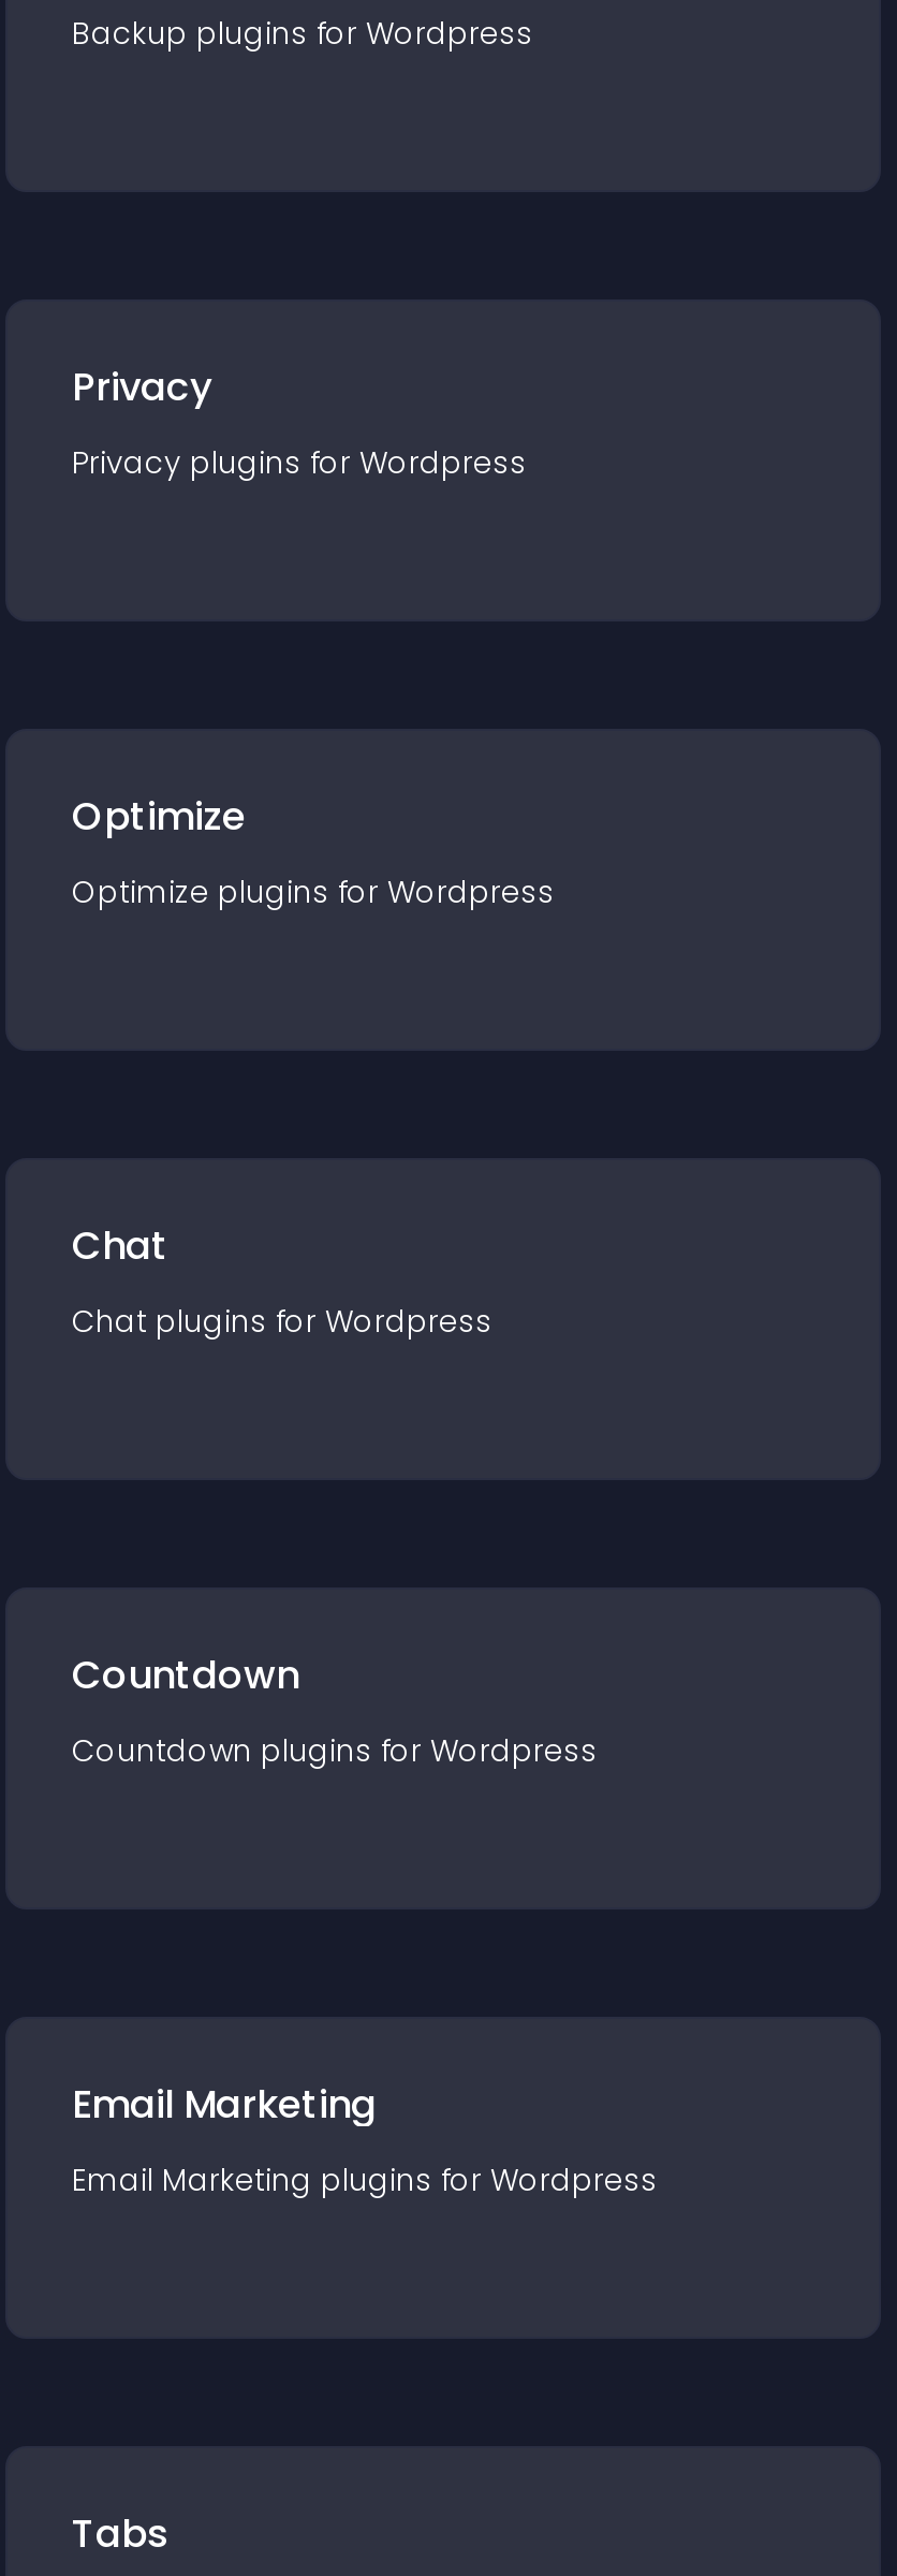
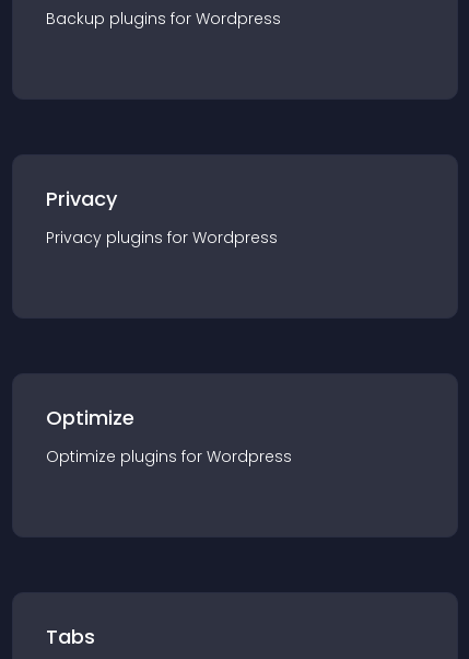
- Chat
- Chat plugins for Wordpress

- Countdown
- Countdown plugins for Wordpress

- Email Marketing
- Email Marketing plugins for Wordpress
